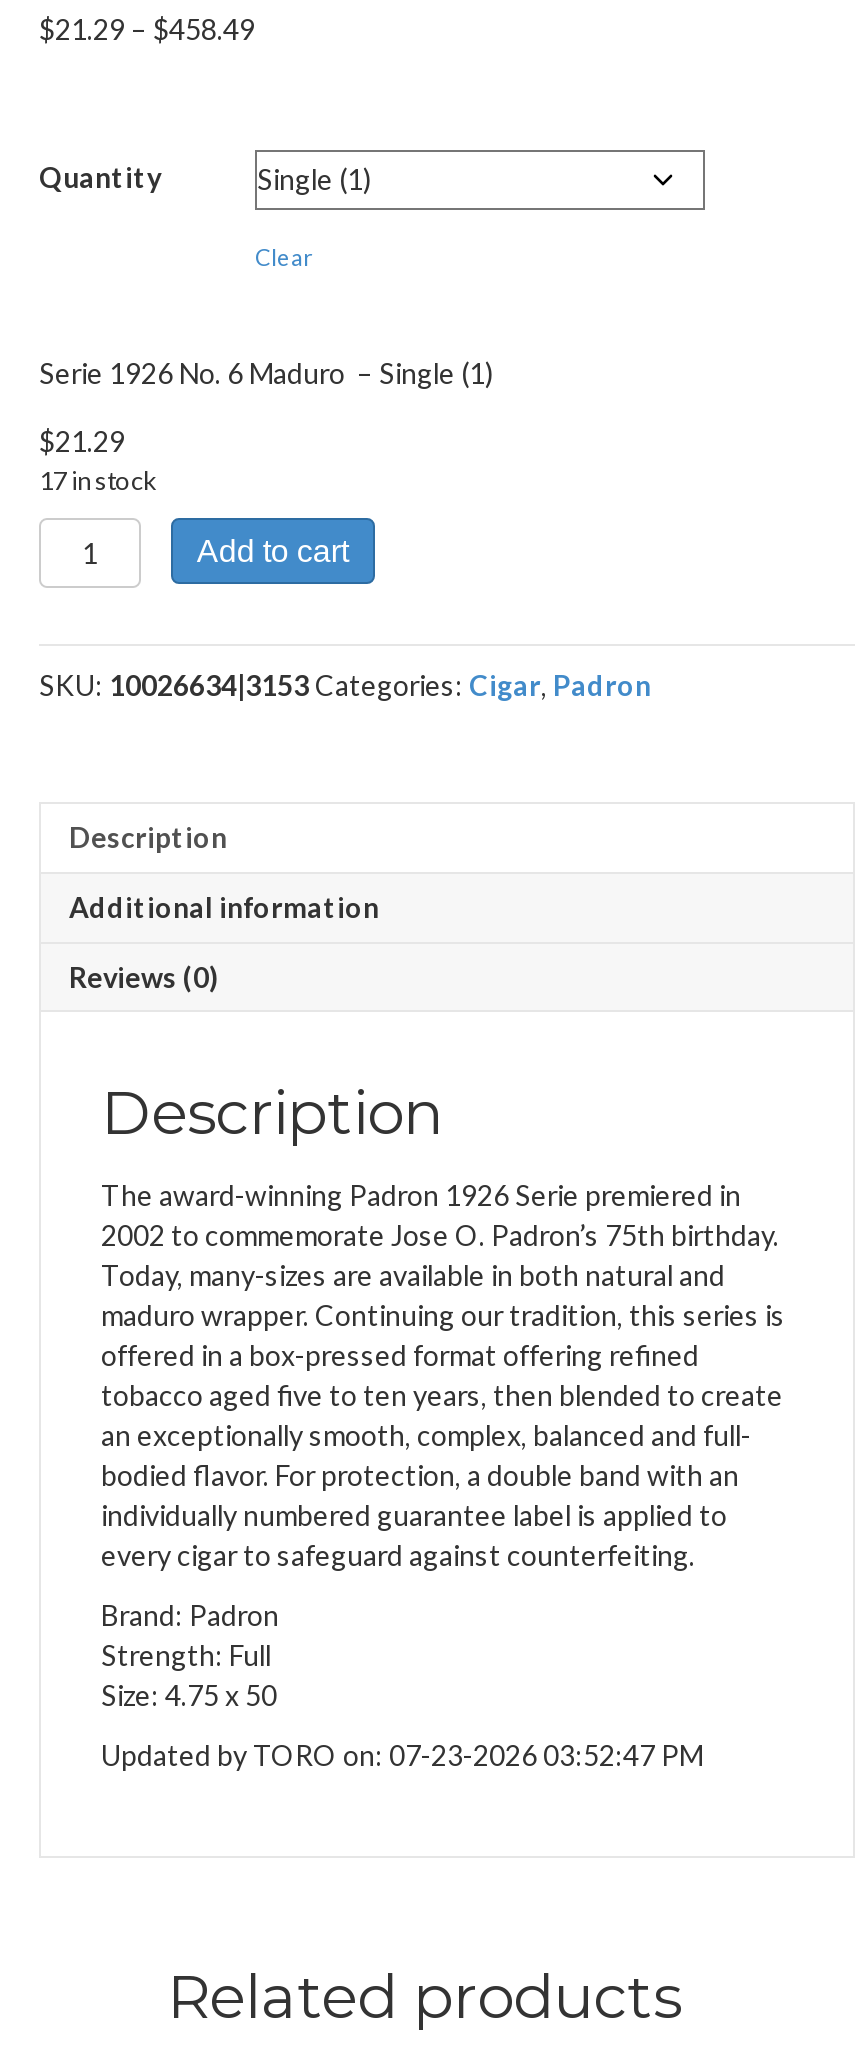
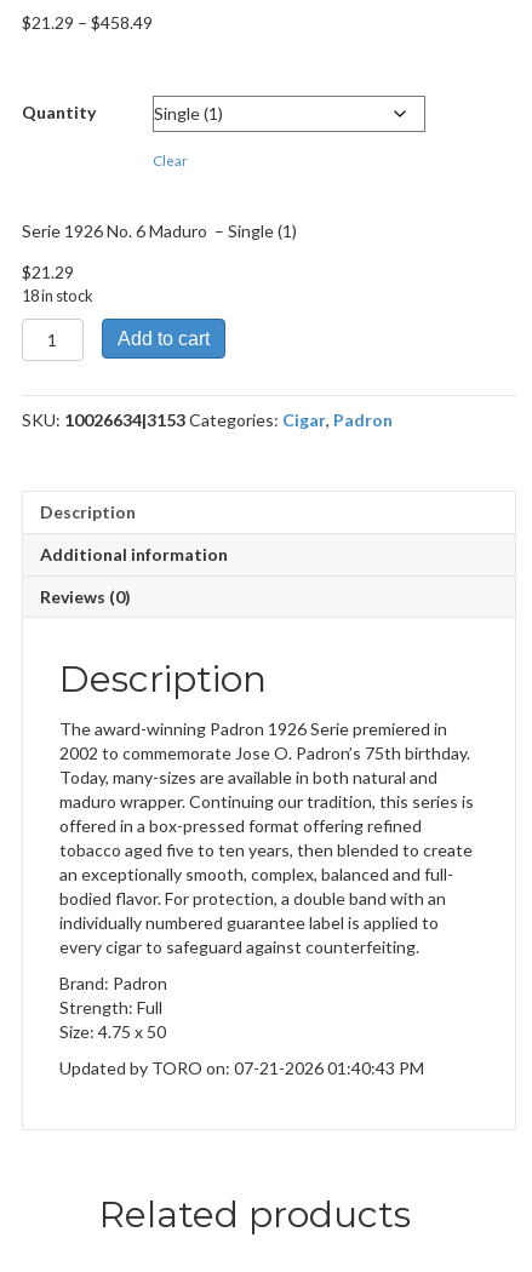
- 17 in stock
+ 18 in stock

- Updated by TORO on: 07-23-2026 03:52:47 PM
+ Updated by TORO on: 07-21-2026 01:40:43 PM
